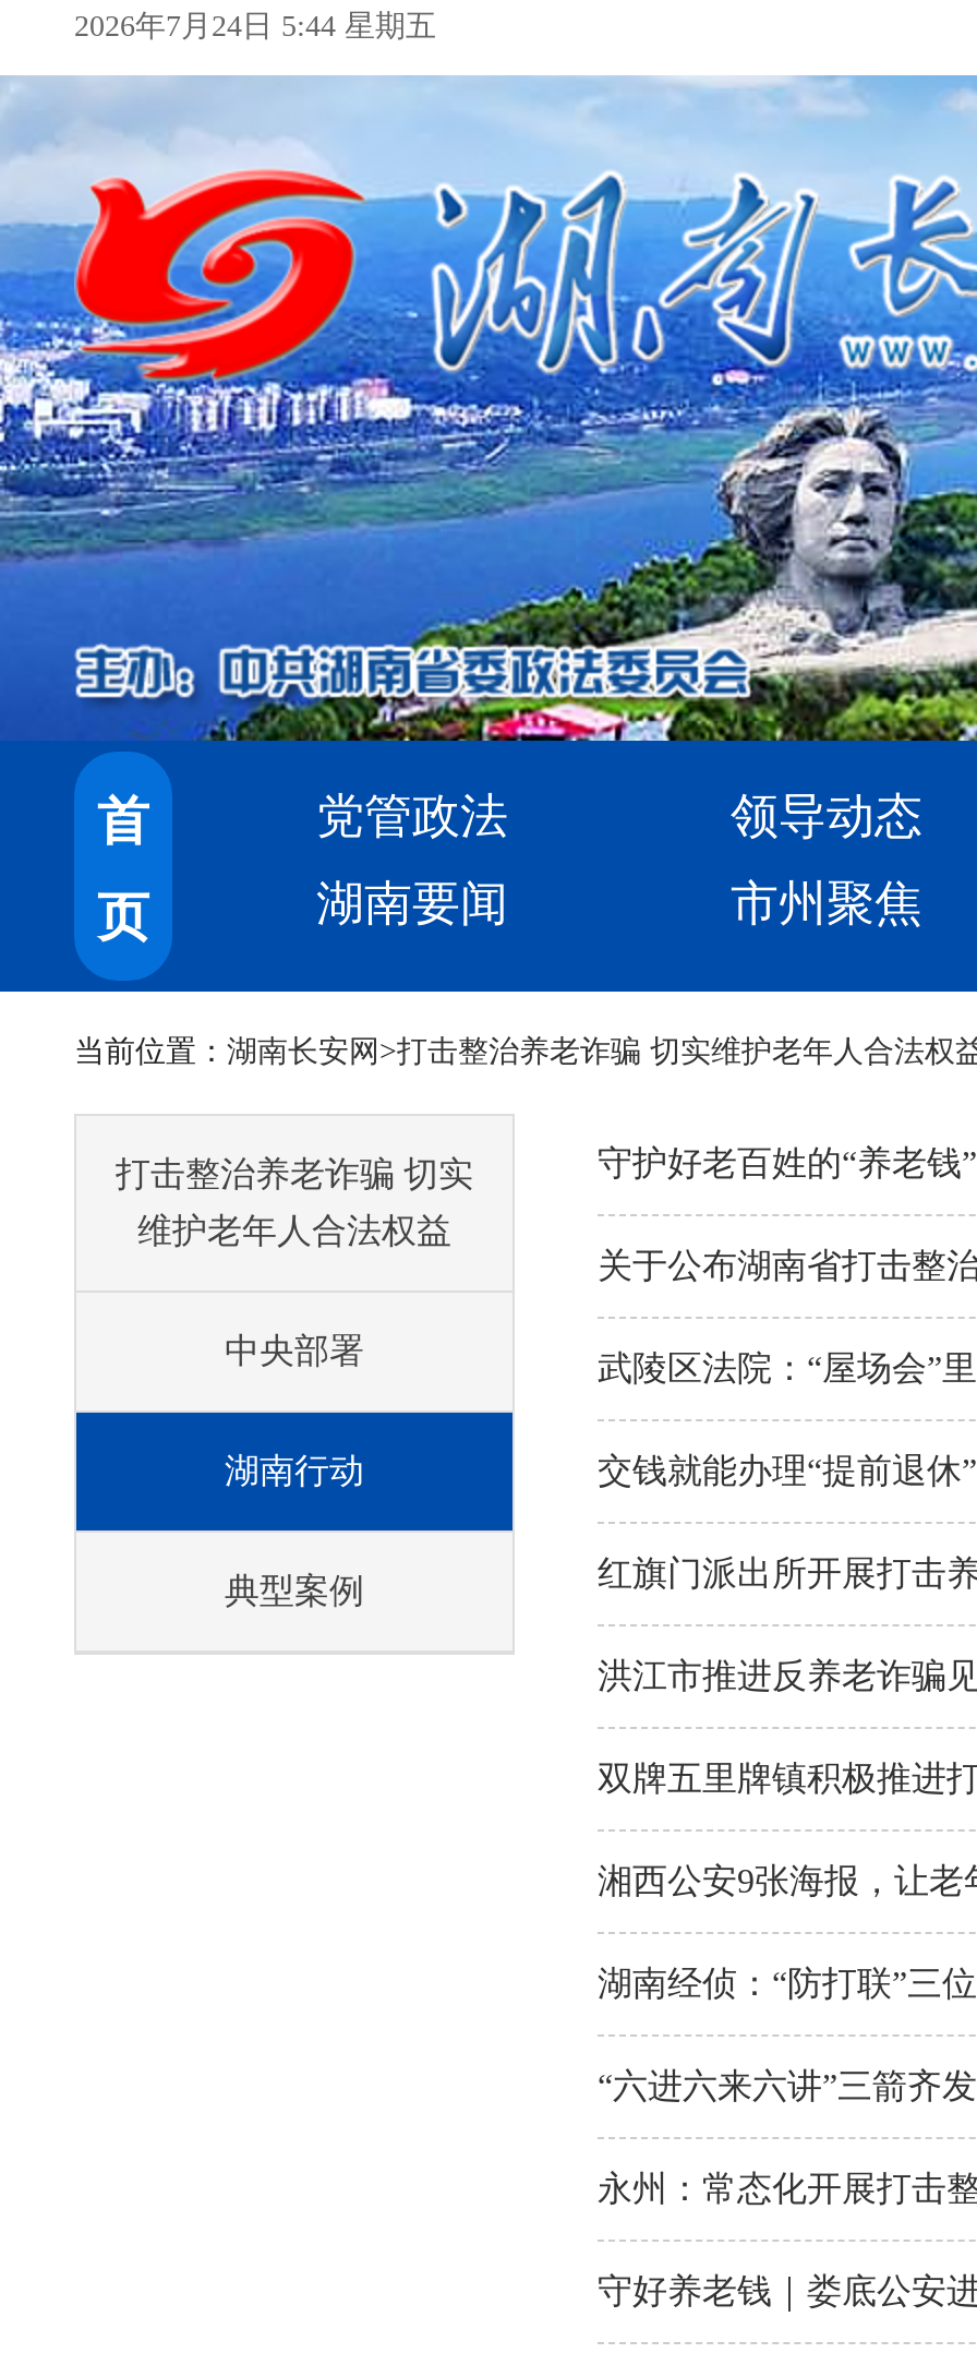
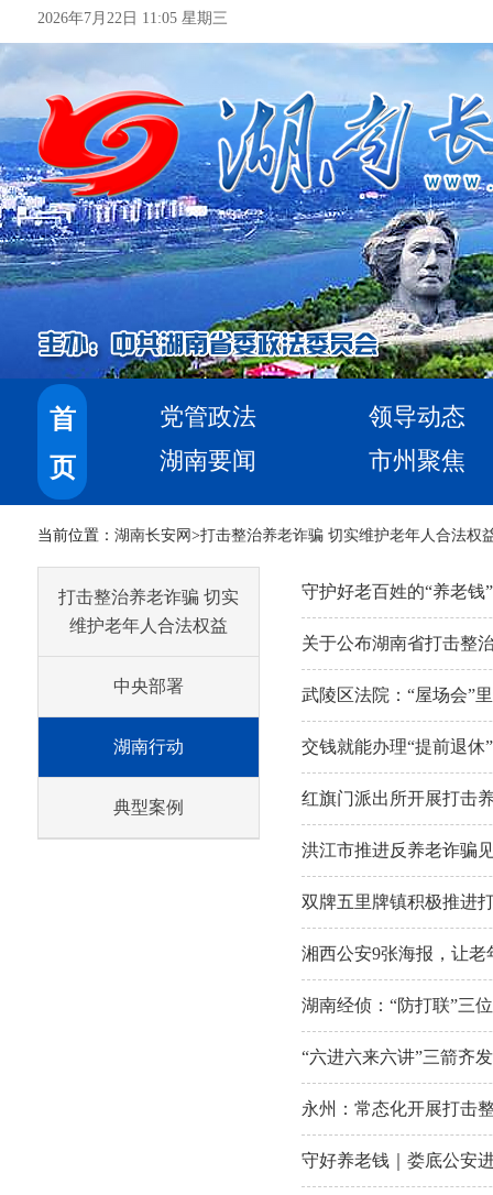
- 2026年7月24日 5:44 星期五
+ 2026年7月22日 11:05 星期三
